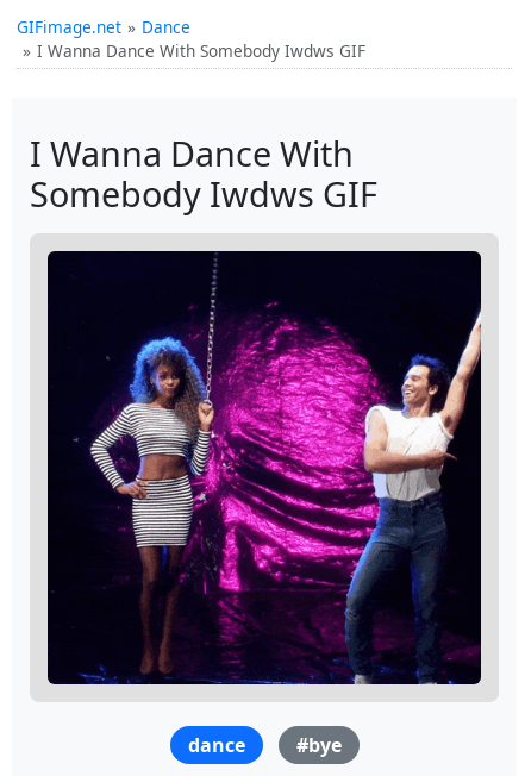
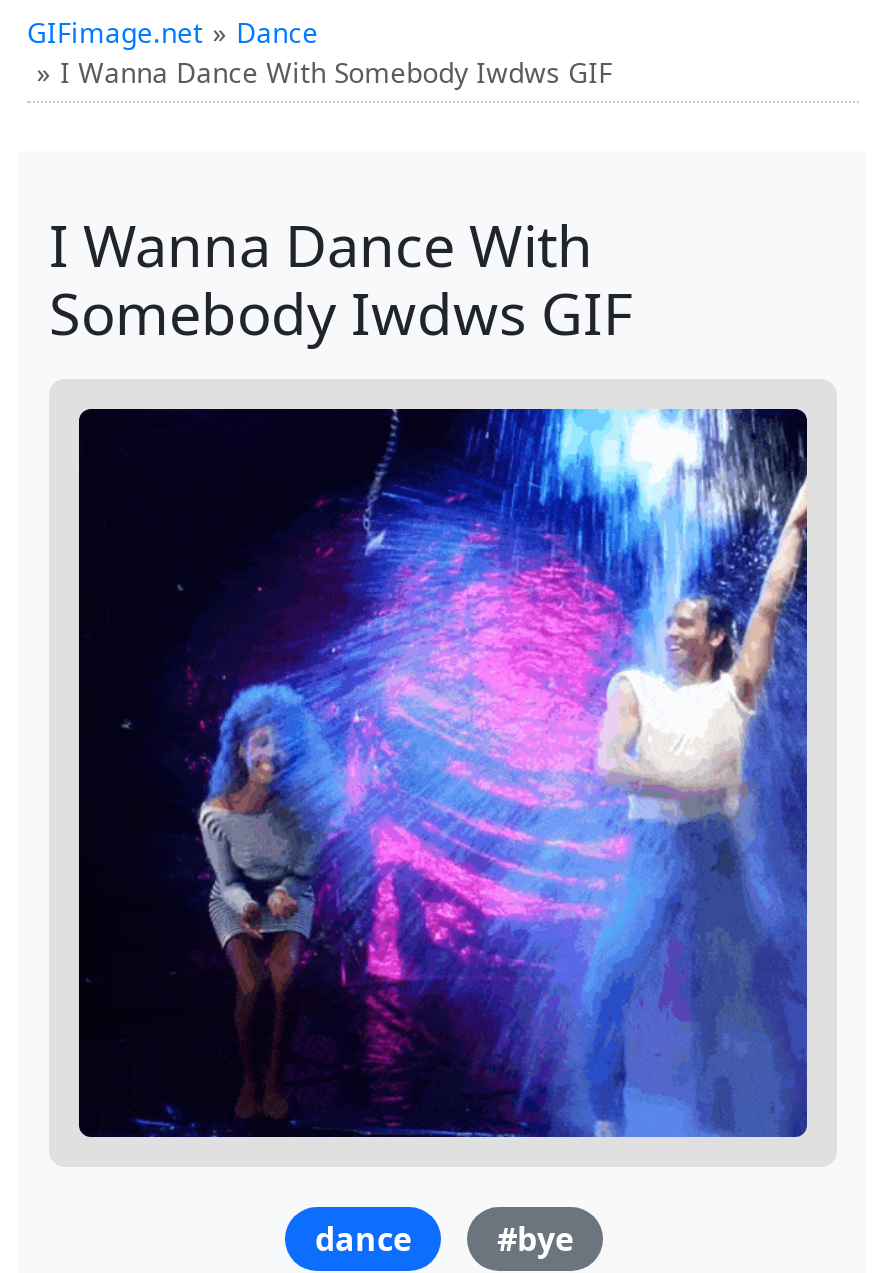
- [image]
+ [image]
